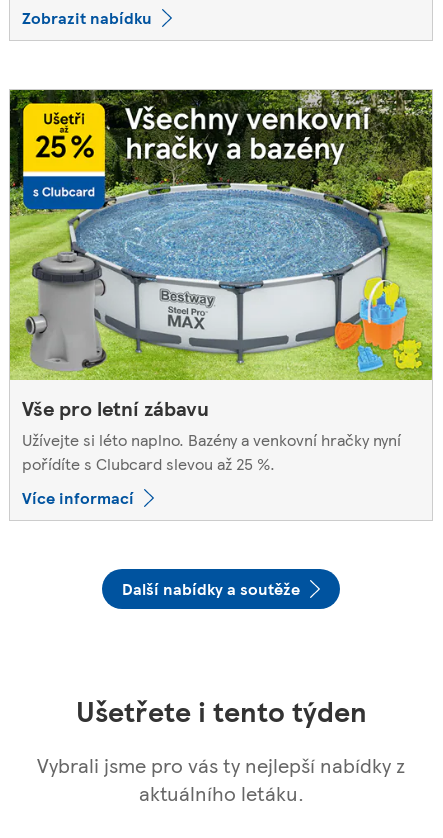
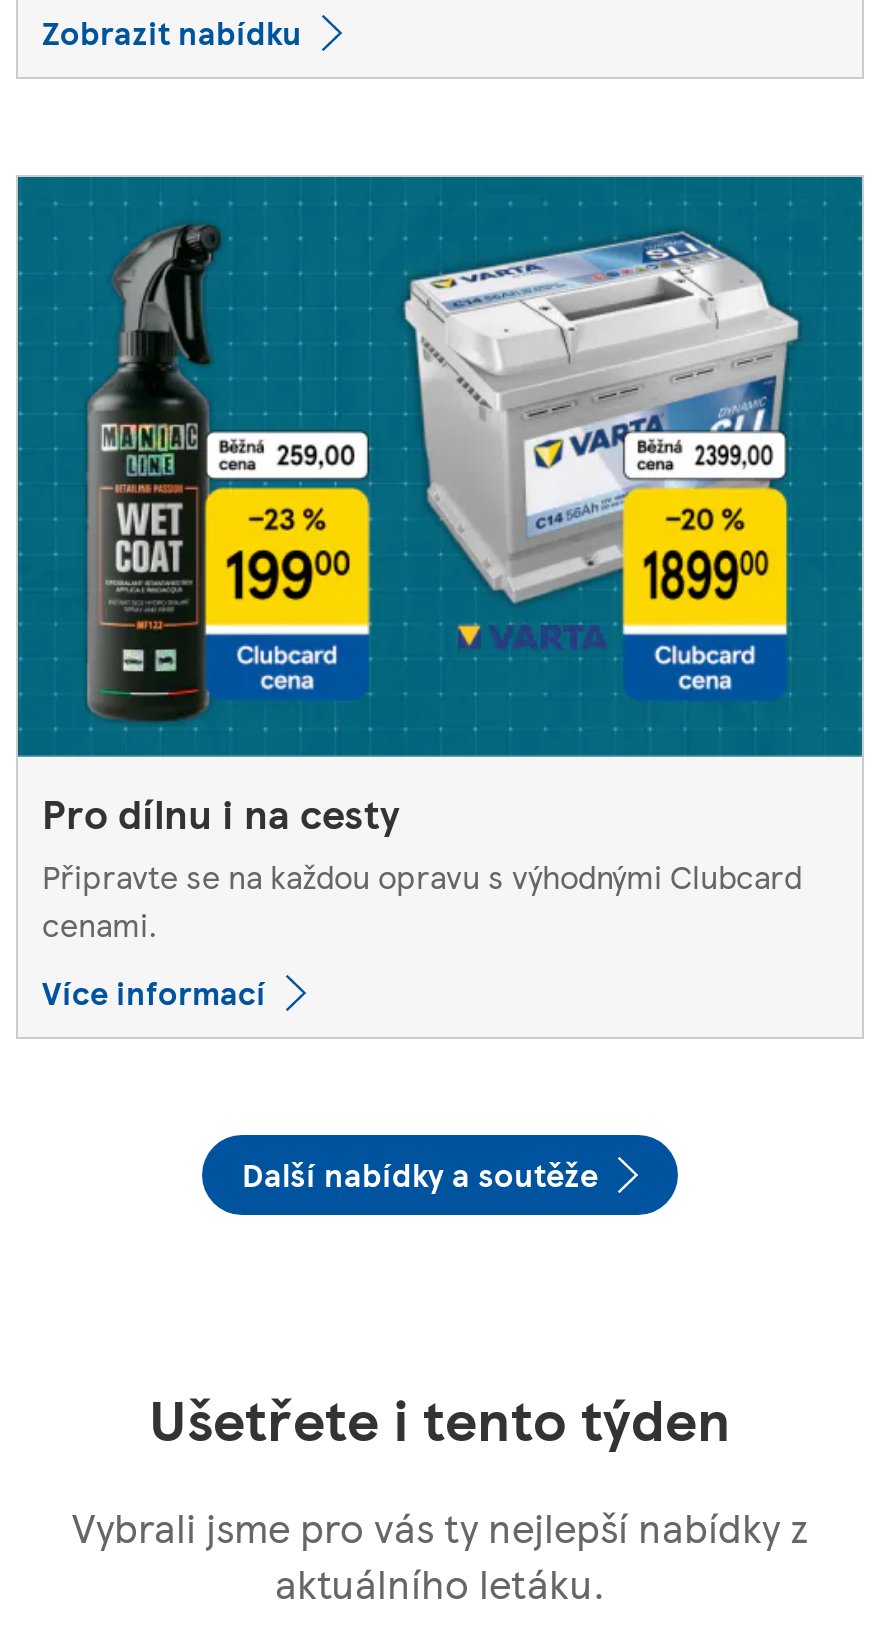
- [image]
- Vše pro letní zábavu
- Užívejte si léto naplno. Bazény a venkovní hračky nyní
- pořídíte s Clubcard slevou až 25 %.
+ [image]
+ Pro dílnu i na cesty
+ Připravte se na každou opravu s výhodnými Clubcard
+ cenami.
